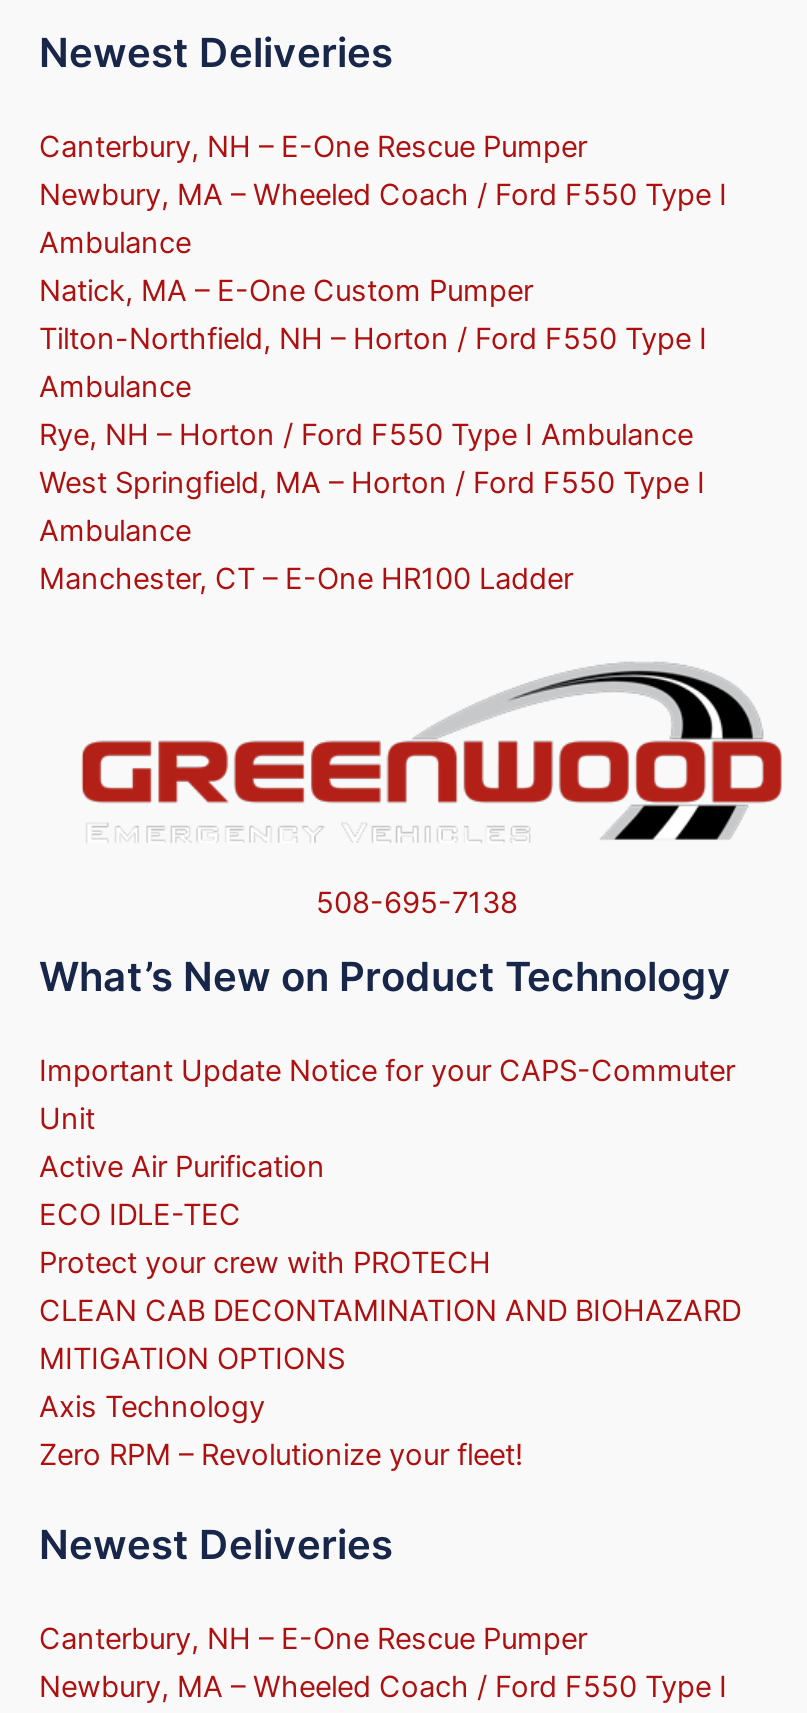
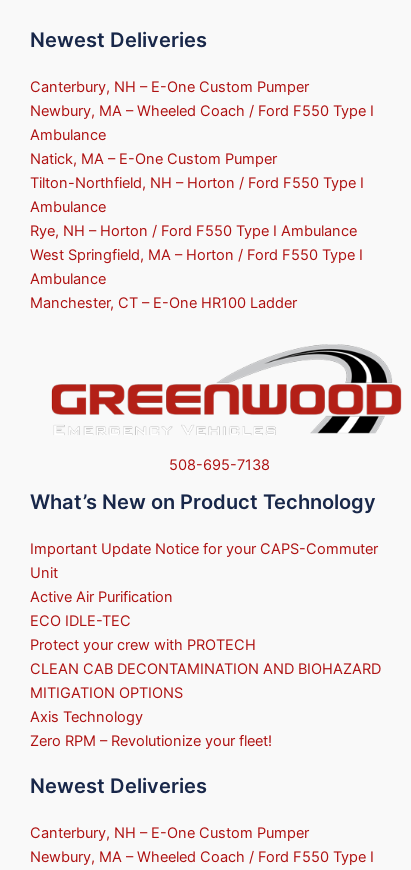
- Canterbury, NH – E-One Rescue Pumper
+ Canterbury, NH – E-One Custom Pumper

- Canterbury, NH – E-One Rescue Pumper
+ Canterbury, NH – E-One Custom Pumper
